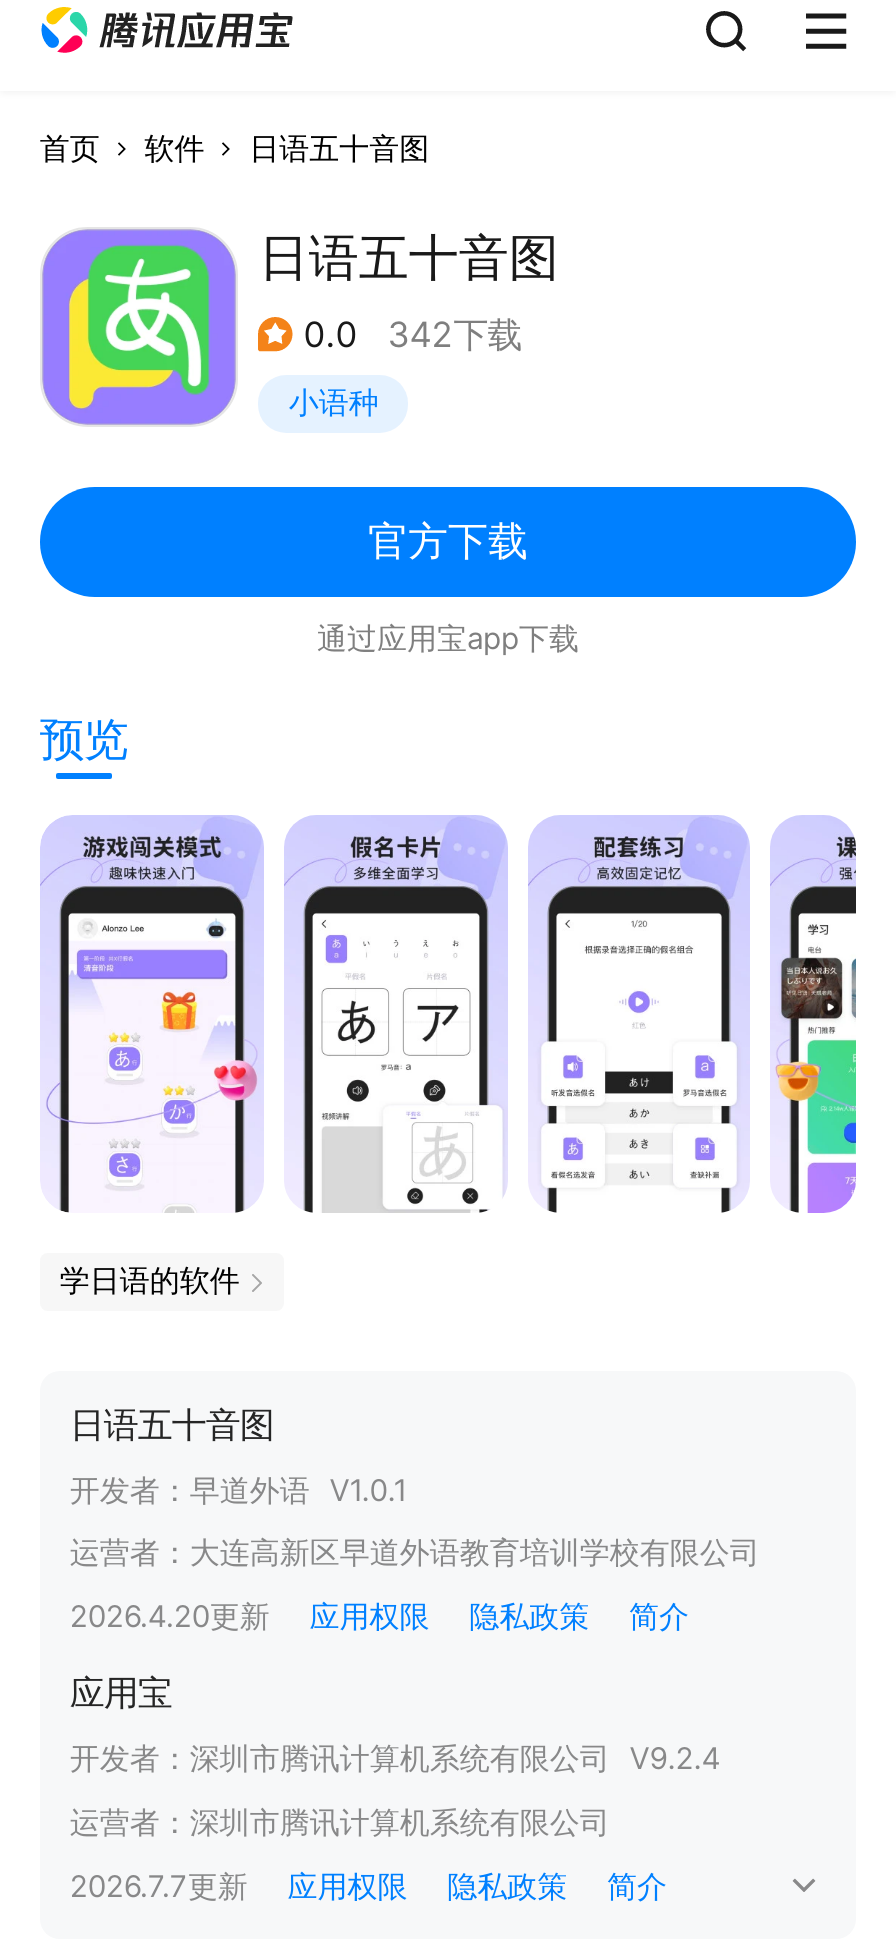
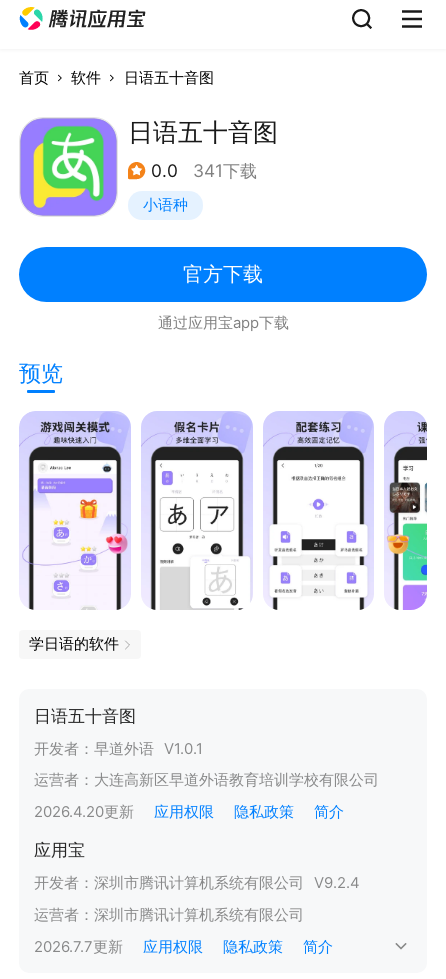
- 0.0 342下载
+ 0.0 341下载
